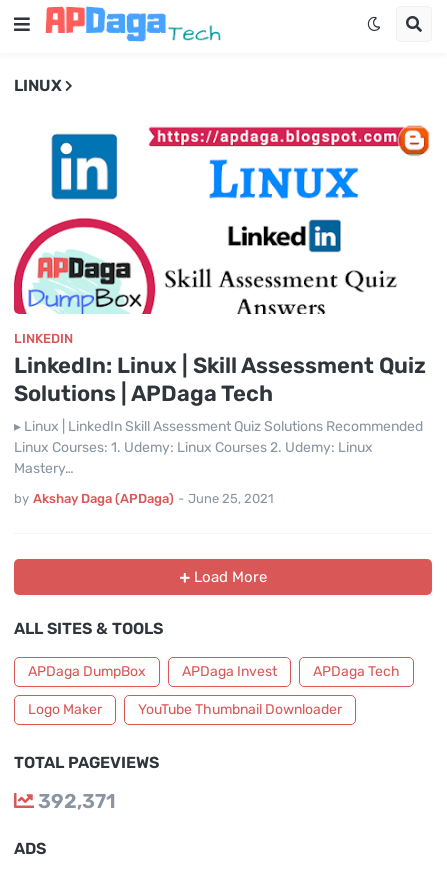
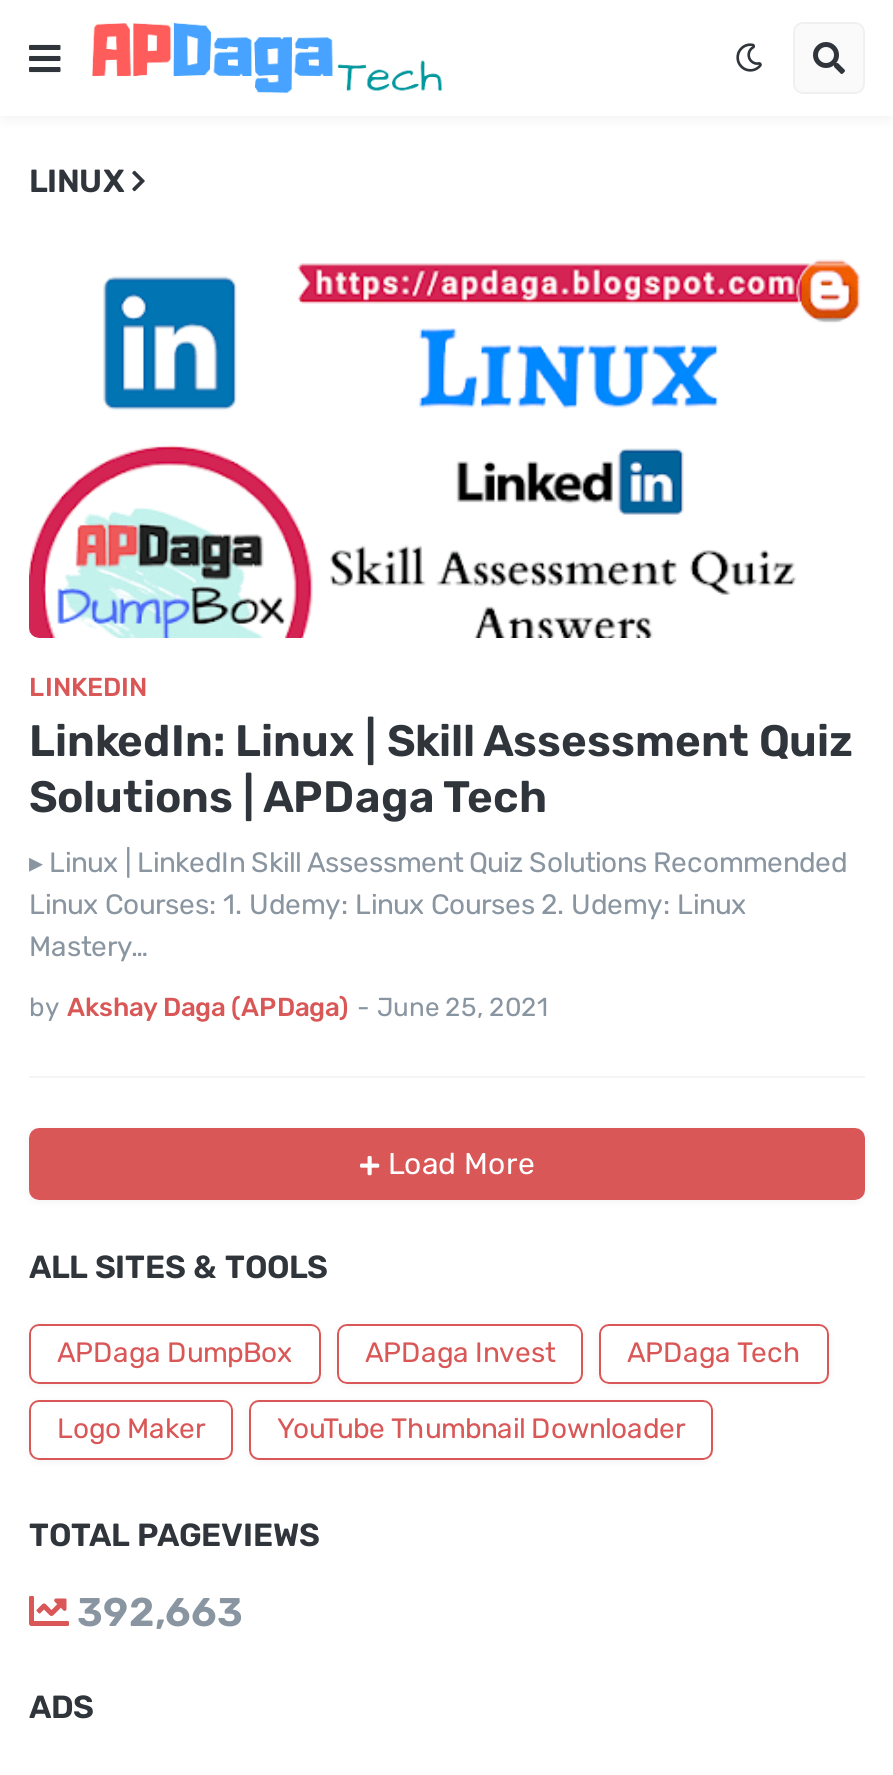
- 392,371
+ 392,663
